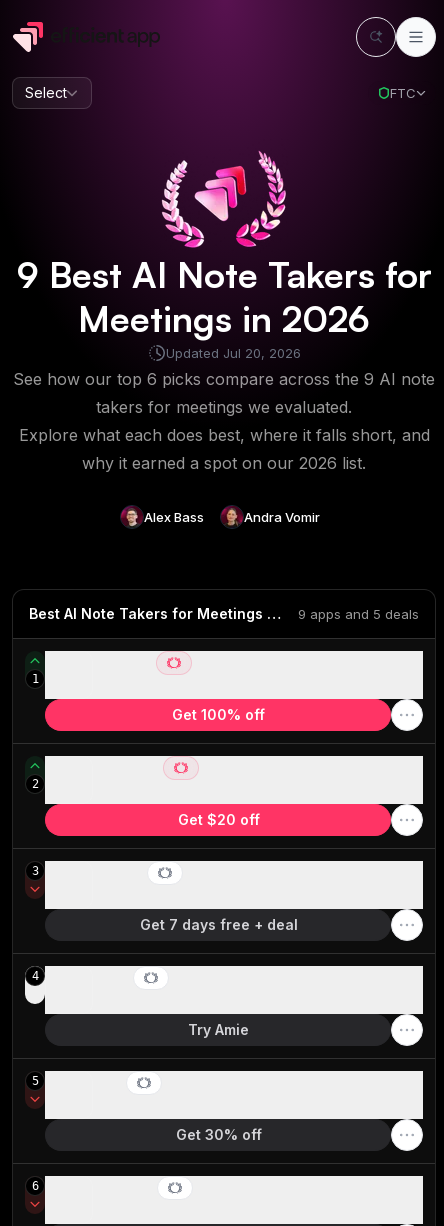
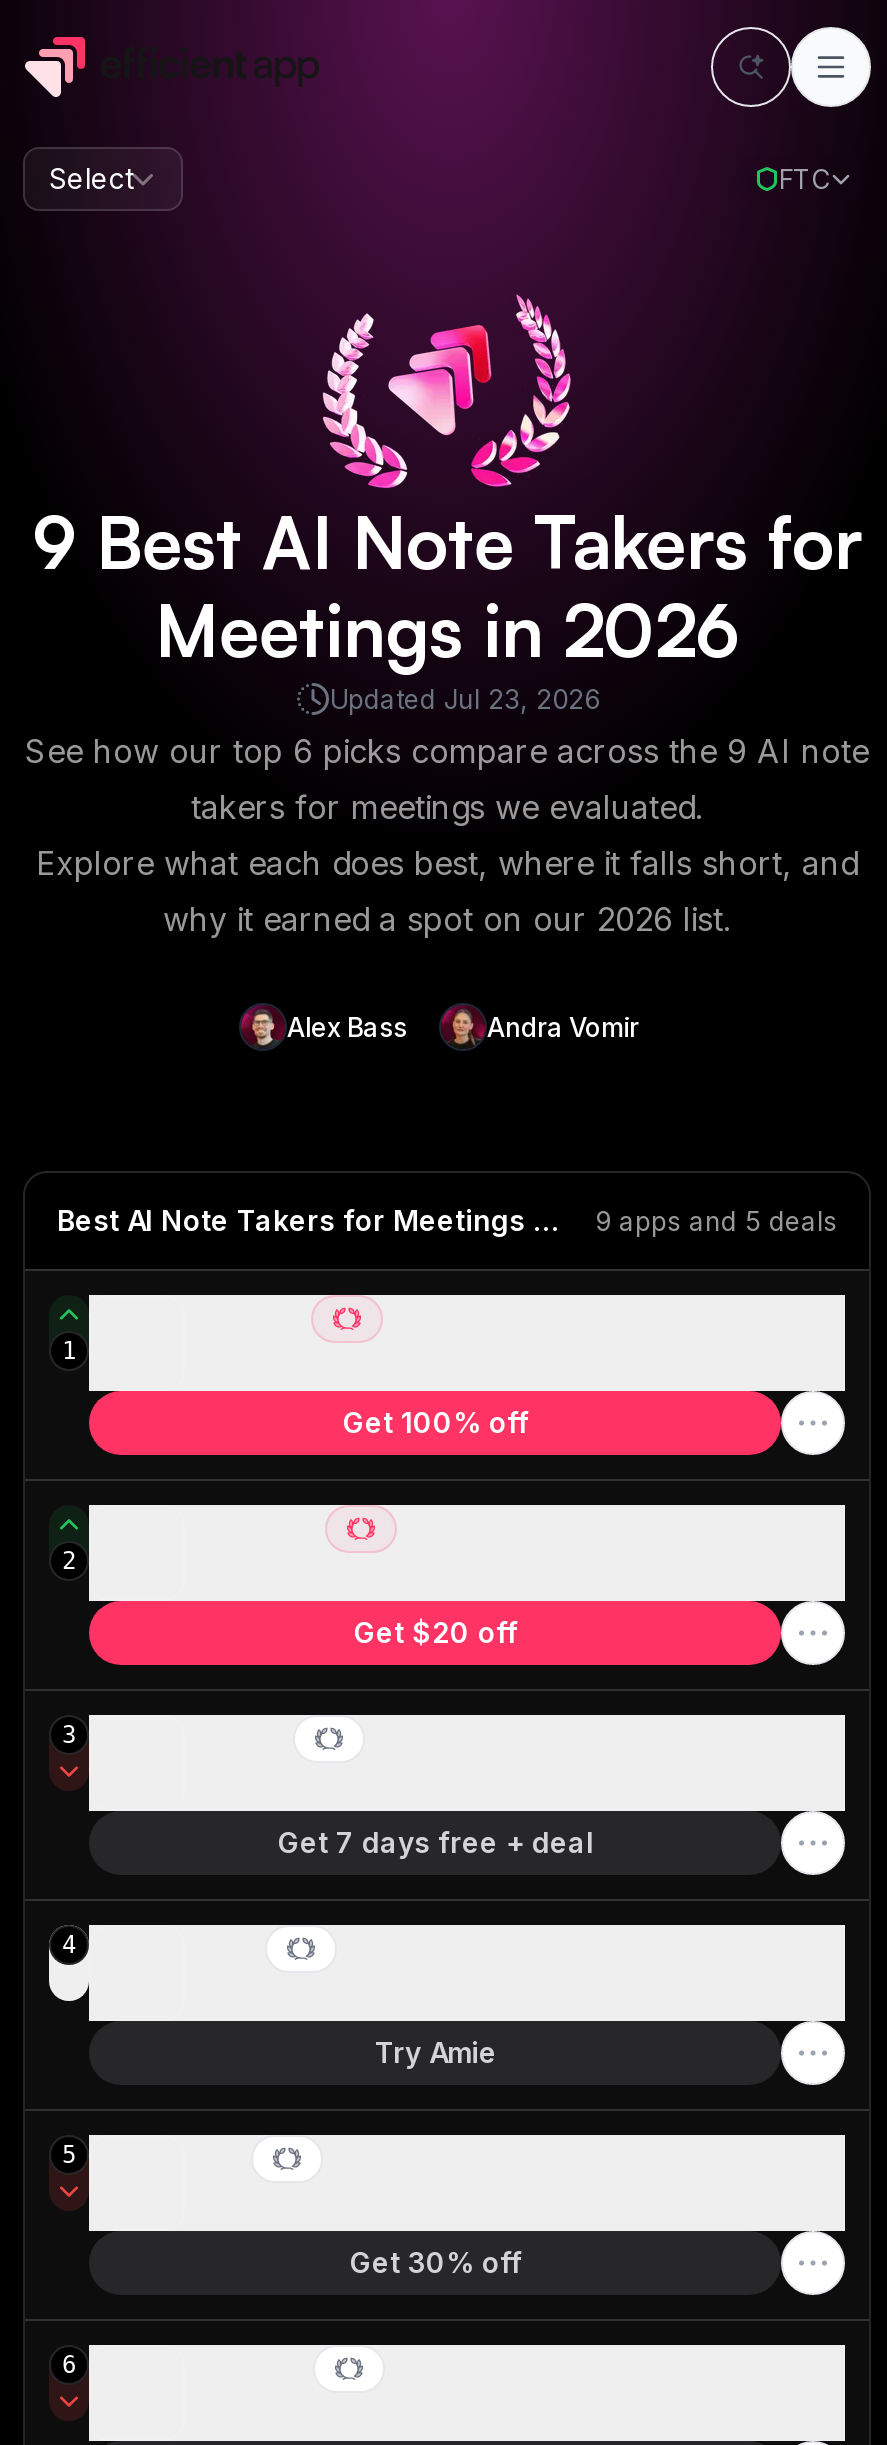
- Updated Jul 20, 2026
+ Updated Jul 23, 2026
